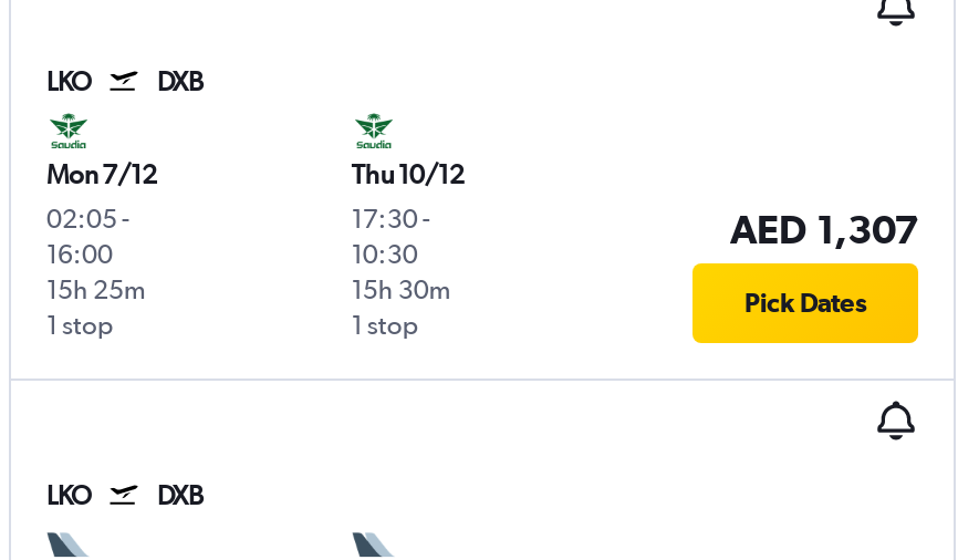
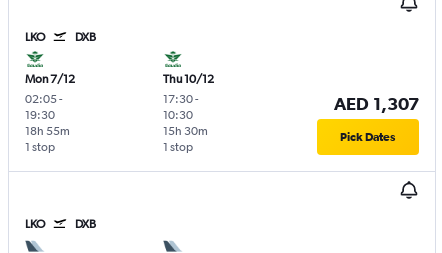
- 16:00
+ 19:30

- 15h 25m
+ 18h 55m
